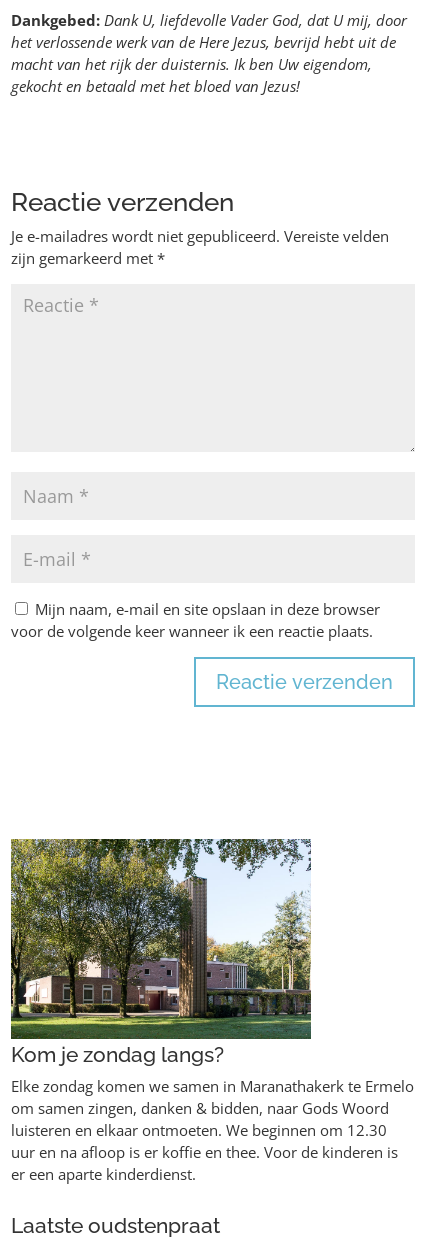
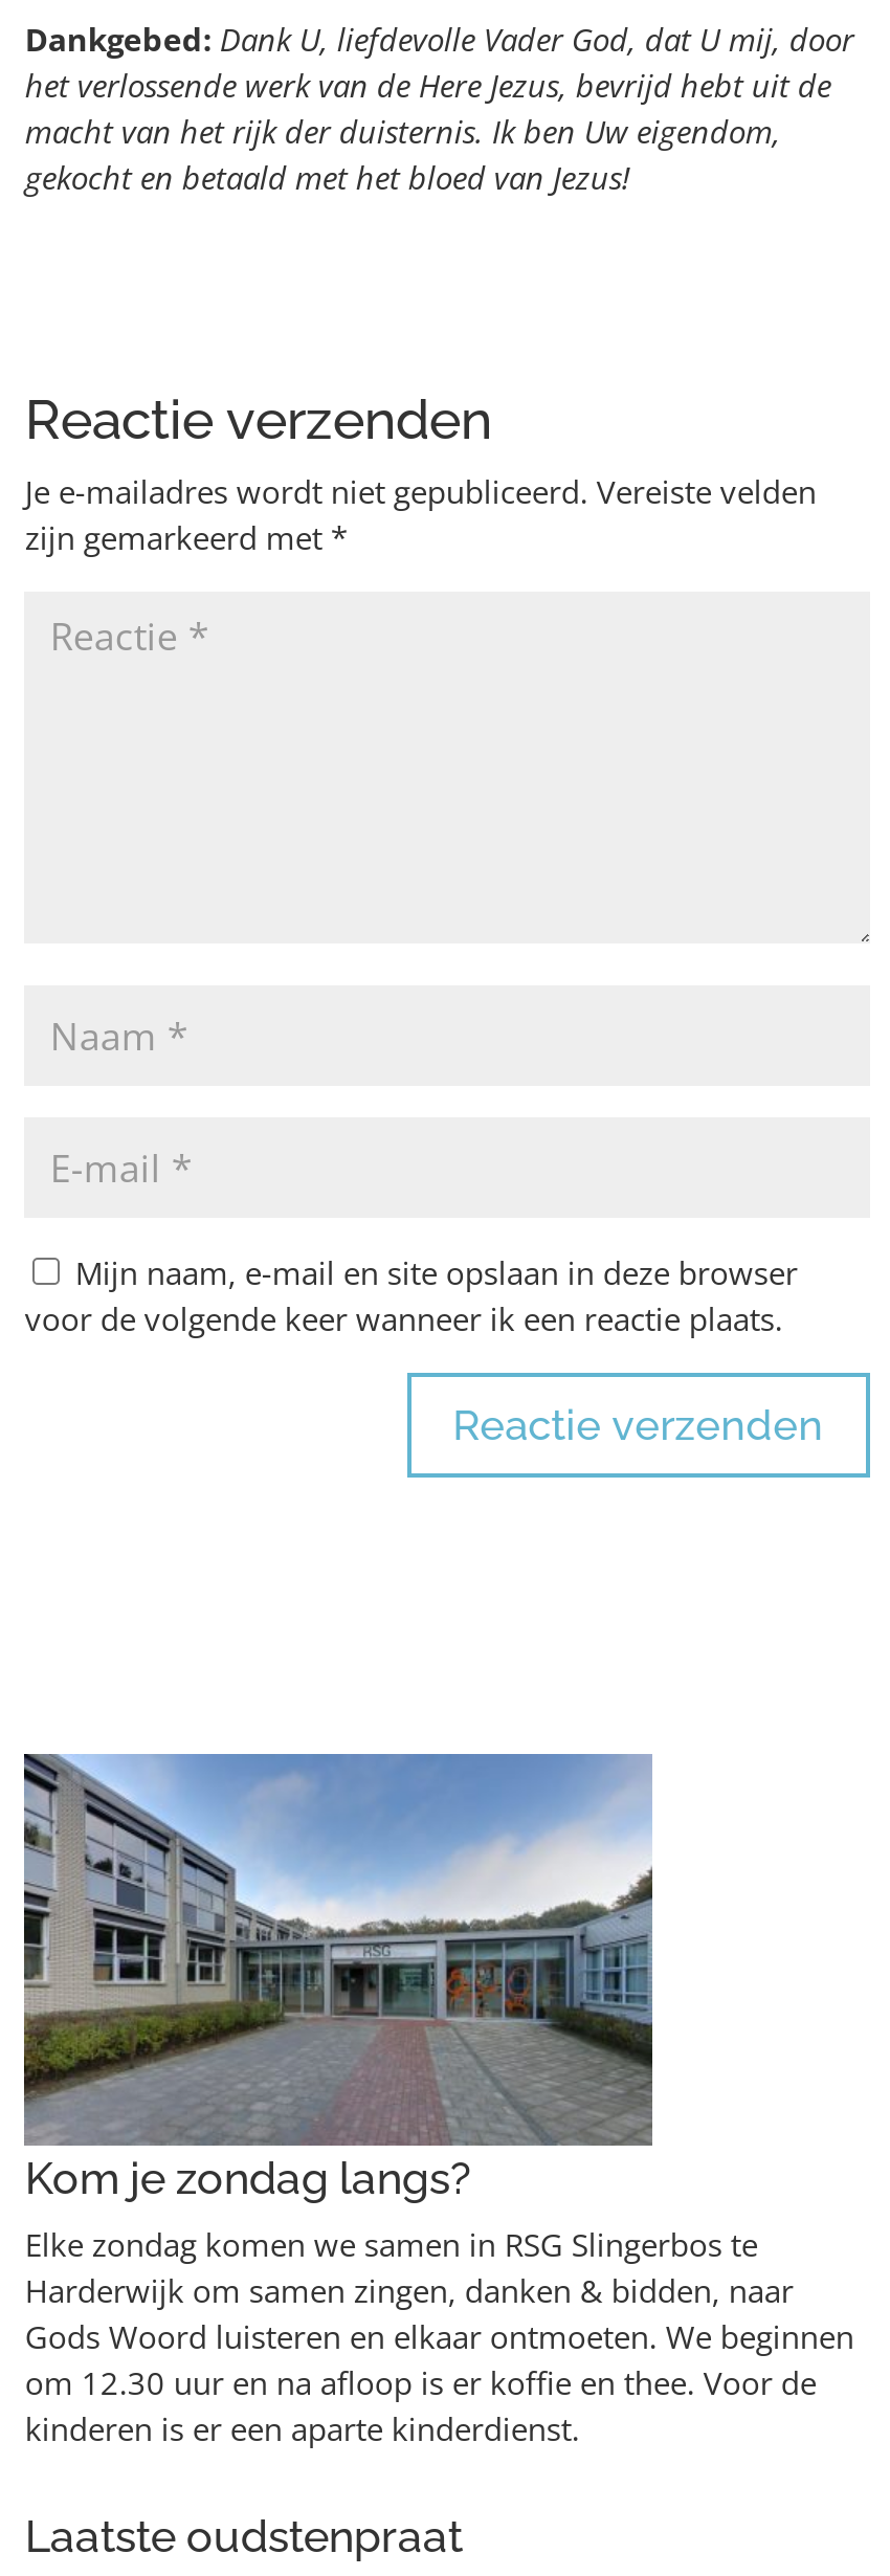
- [image]
- Elke zondag komen we samen in Maranathakerk te Ermelo
- om samen zingen, danken & bidden, naar Gods Woord
- luisteren en elkaar ontmoeten. We beginnen om 12.30
- uur en na afloop is er koffie en thee. Voor de kinderen is
- er een aparte kinderdienst.
+ [image]
+ Elke zondag komen we samen in RSG Slingerbos te
+ Harderwijk om samen zingen, danken & bidden, naar
+ Gods Woord luisteren en elkaar ontmoeten. We beginnen
+ om 12.30 uur en na afloop is er koffie en thee. Voor de
+ kinderen is er een aparte kinderdienst.
